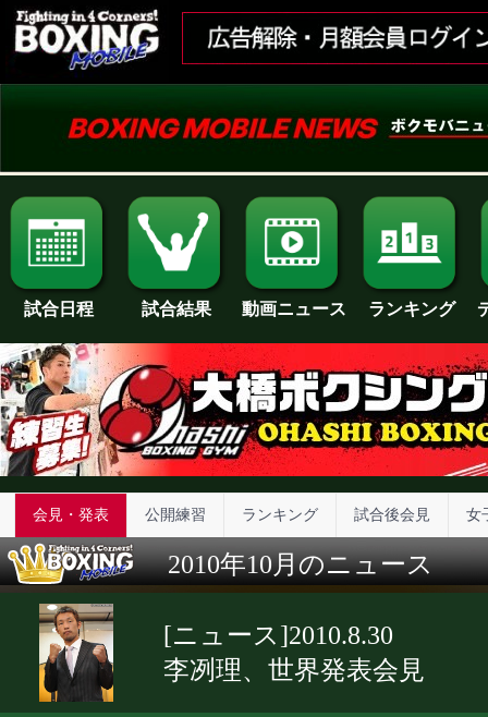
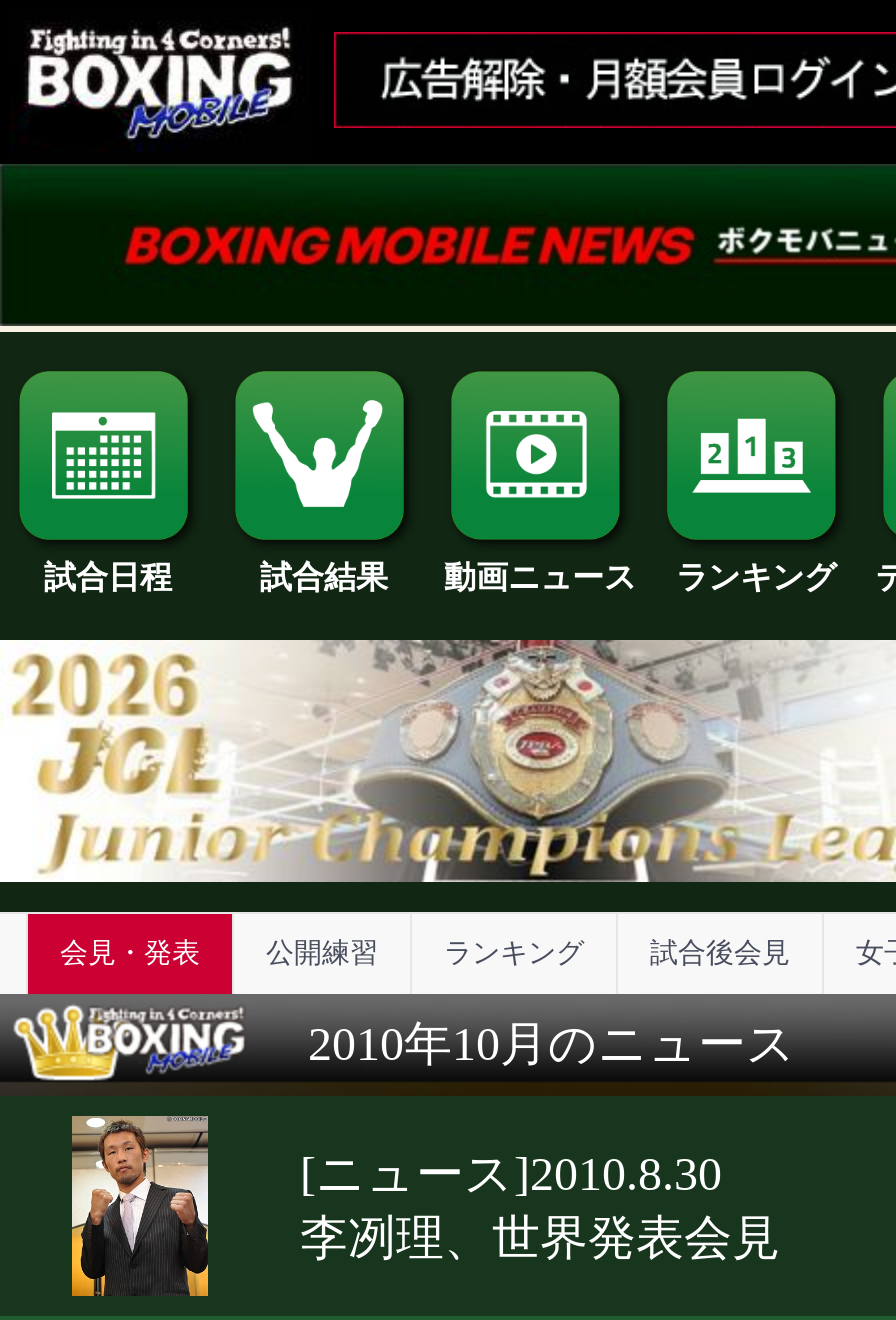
- [image]
+ [image]
